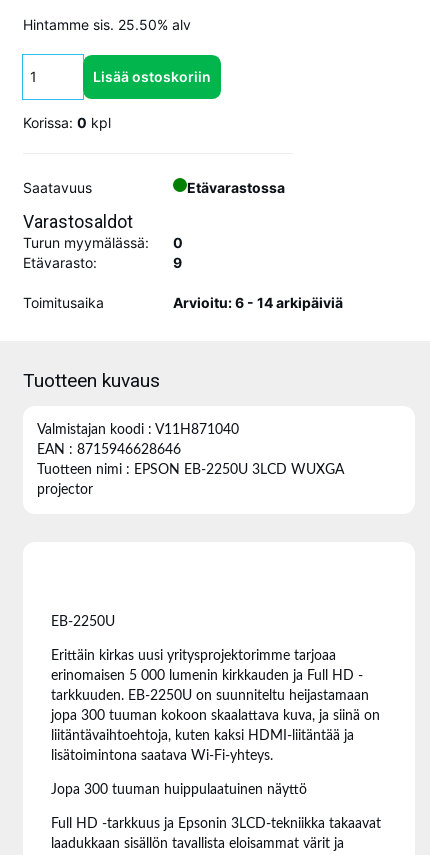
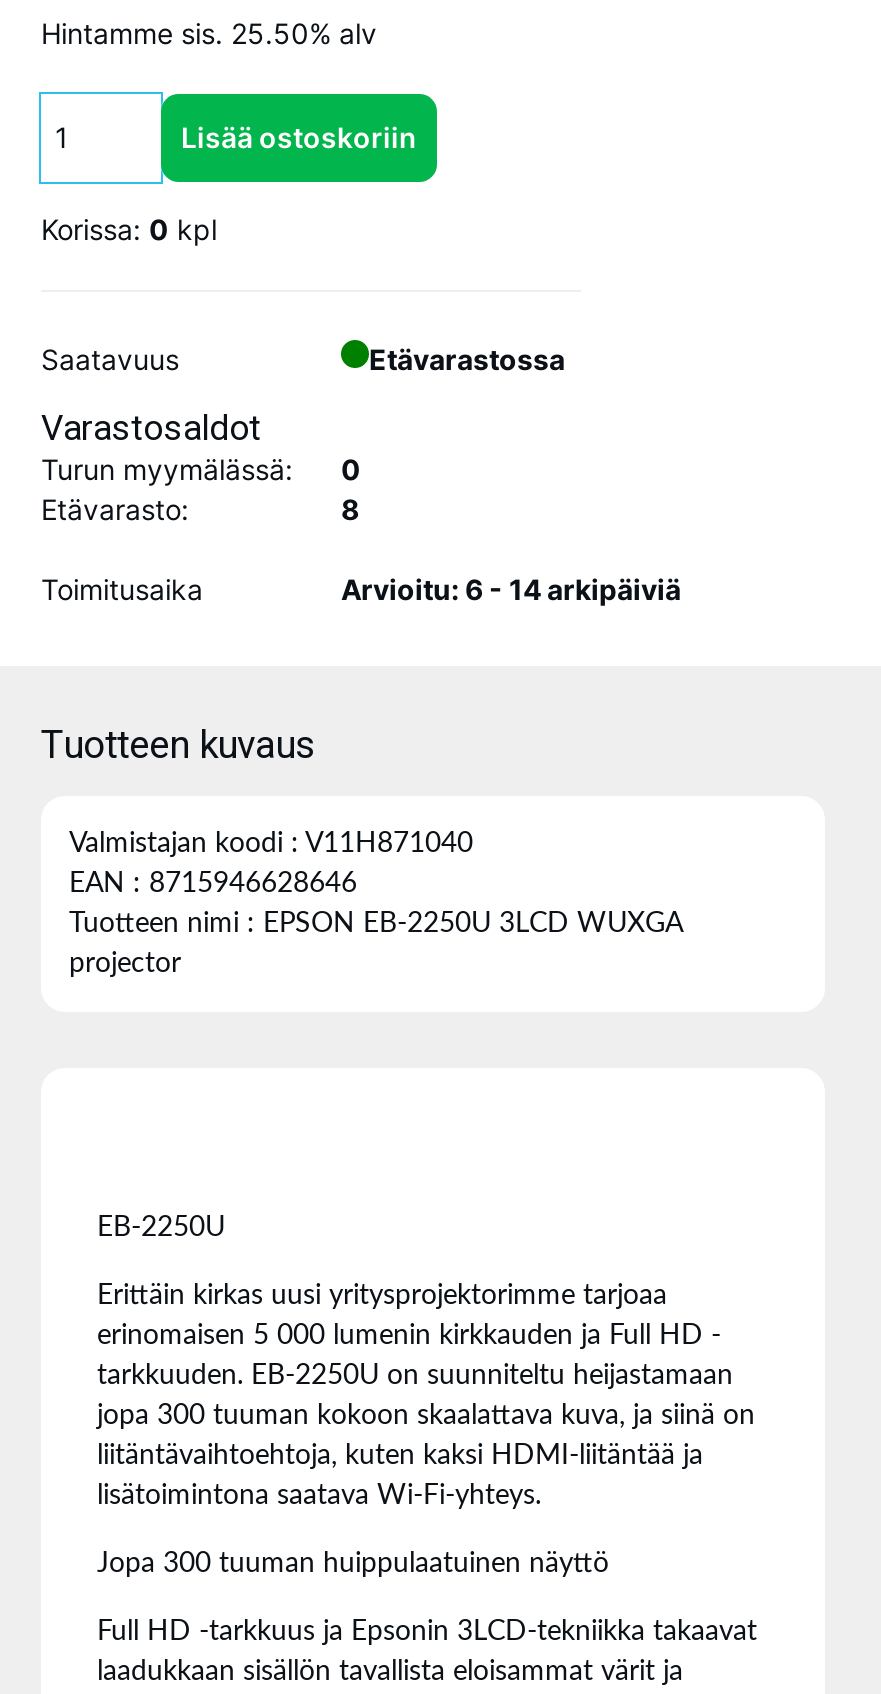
- 9
+ 8
